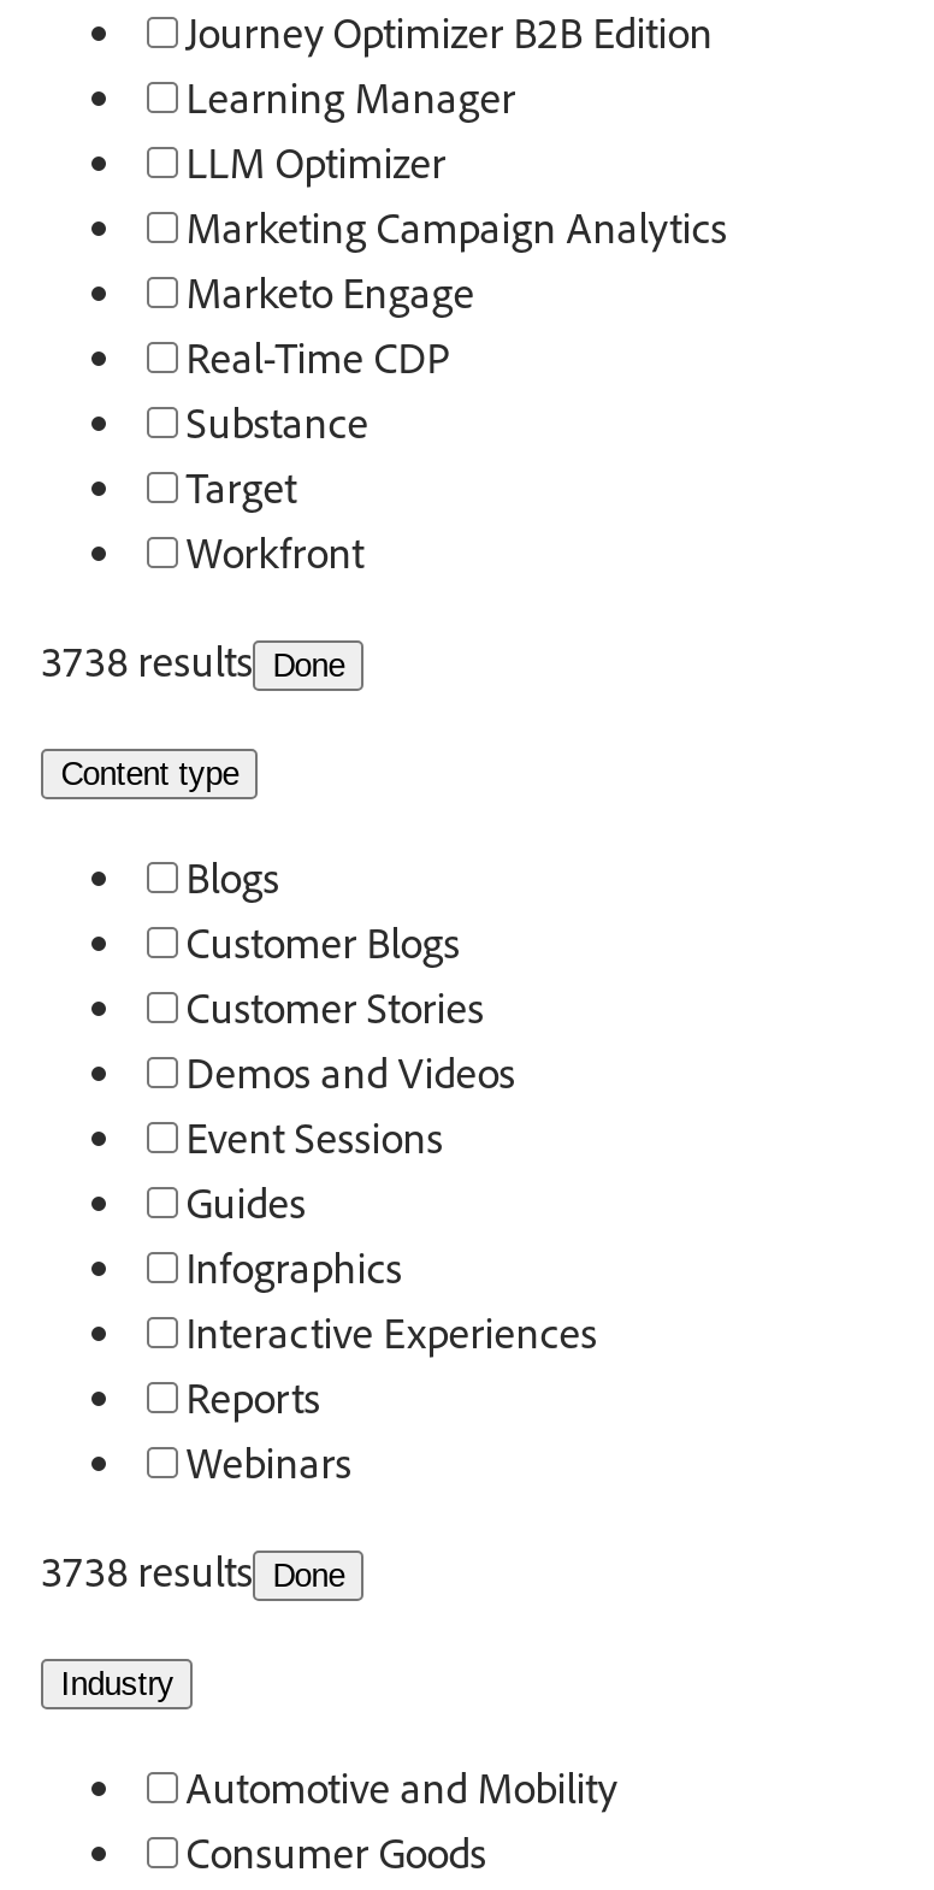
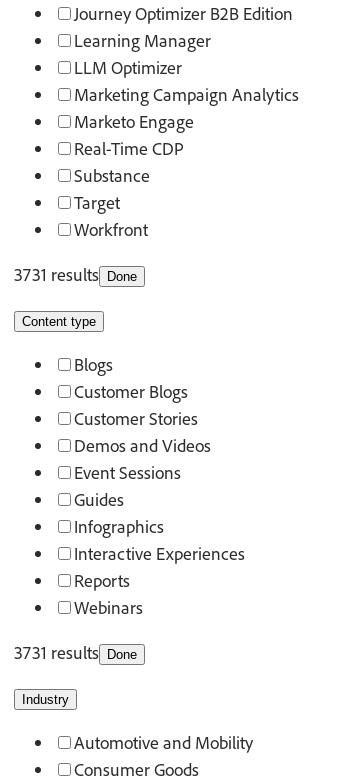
- 3738 results Done
+ 3731 results Done

- 3738 results Done
+ 3731 results Done
